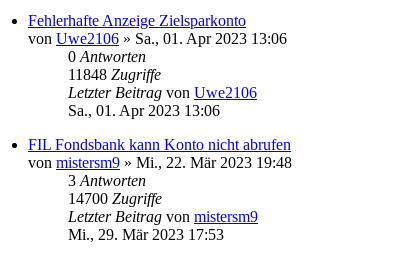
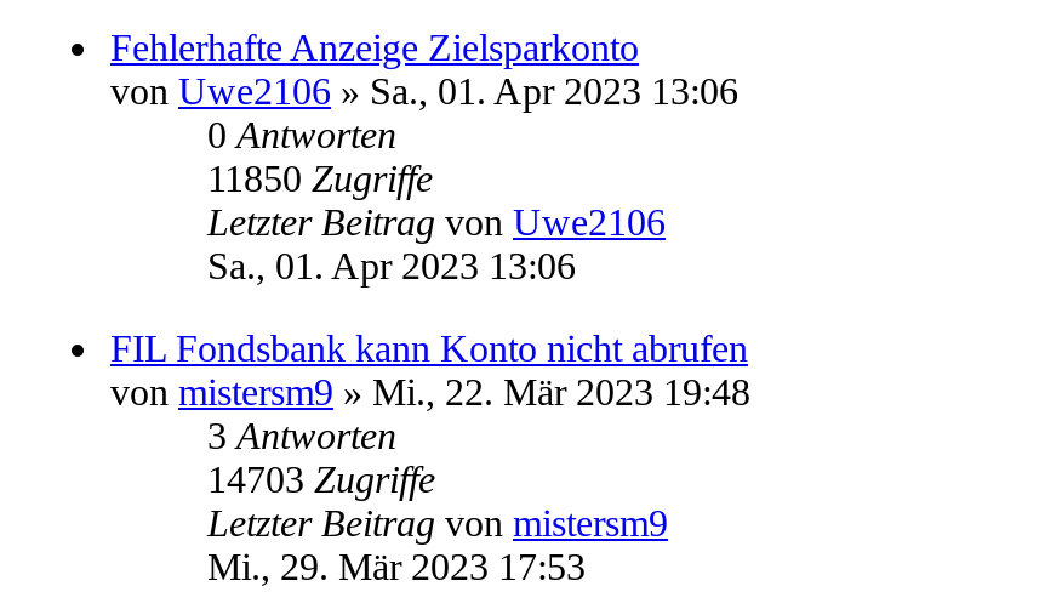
- 11848 Zugriffe
+ 11850 Zugriffe

- 14700 Zugriffe
+ 14703 Zugriffe
